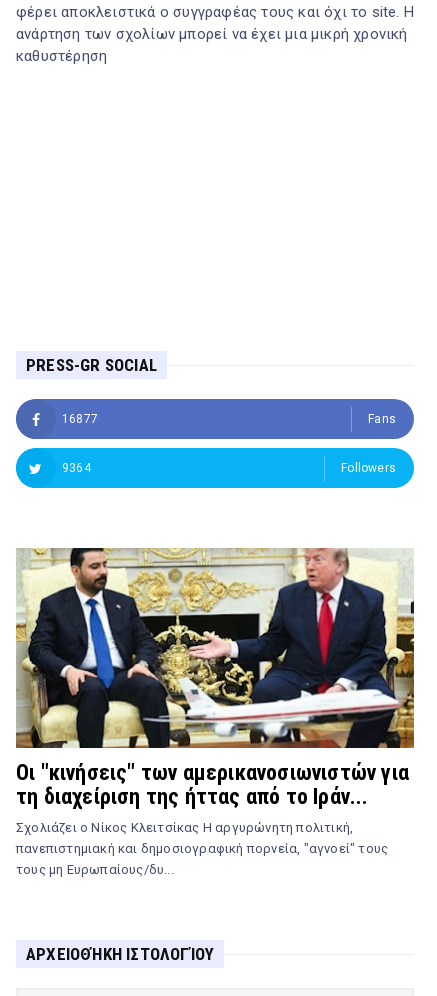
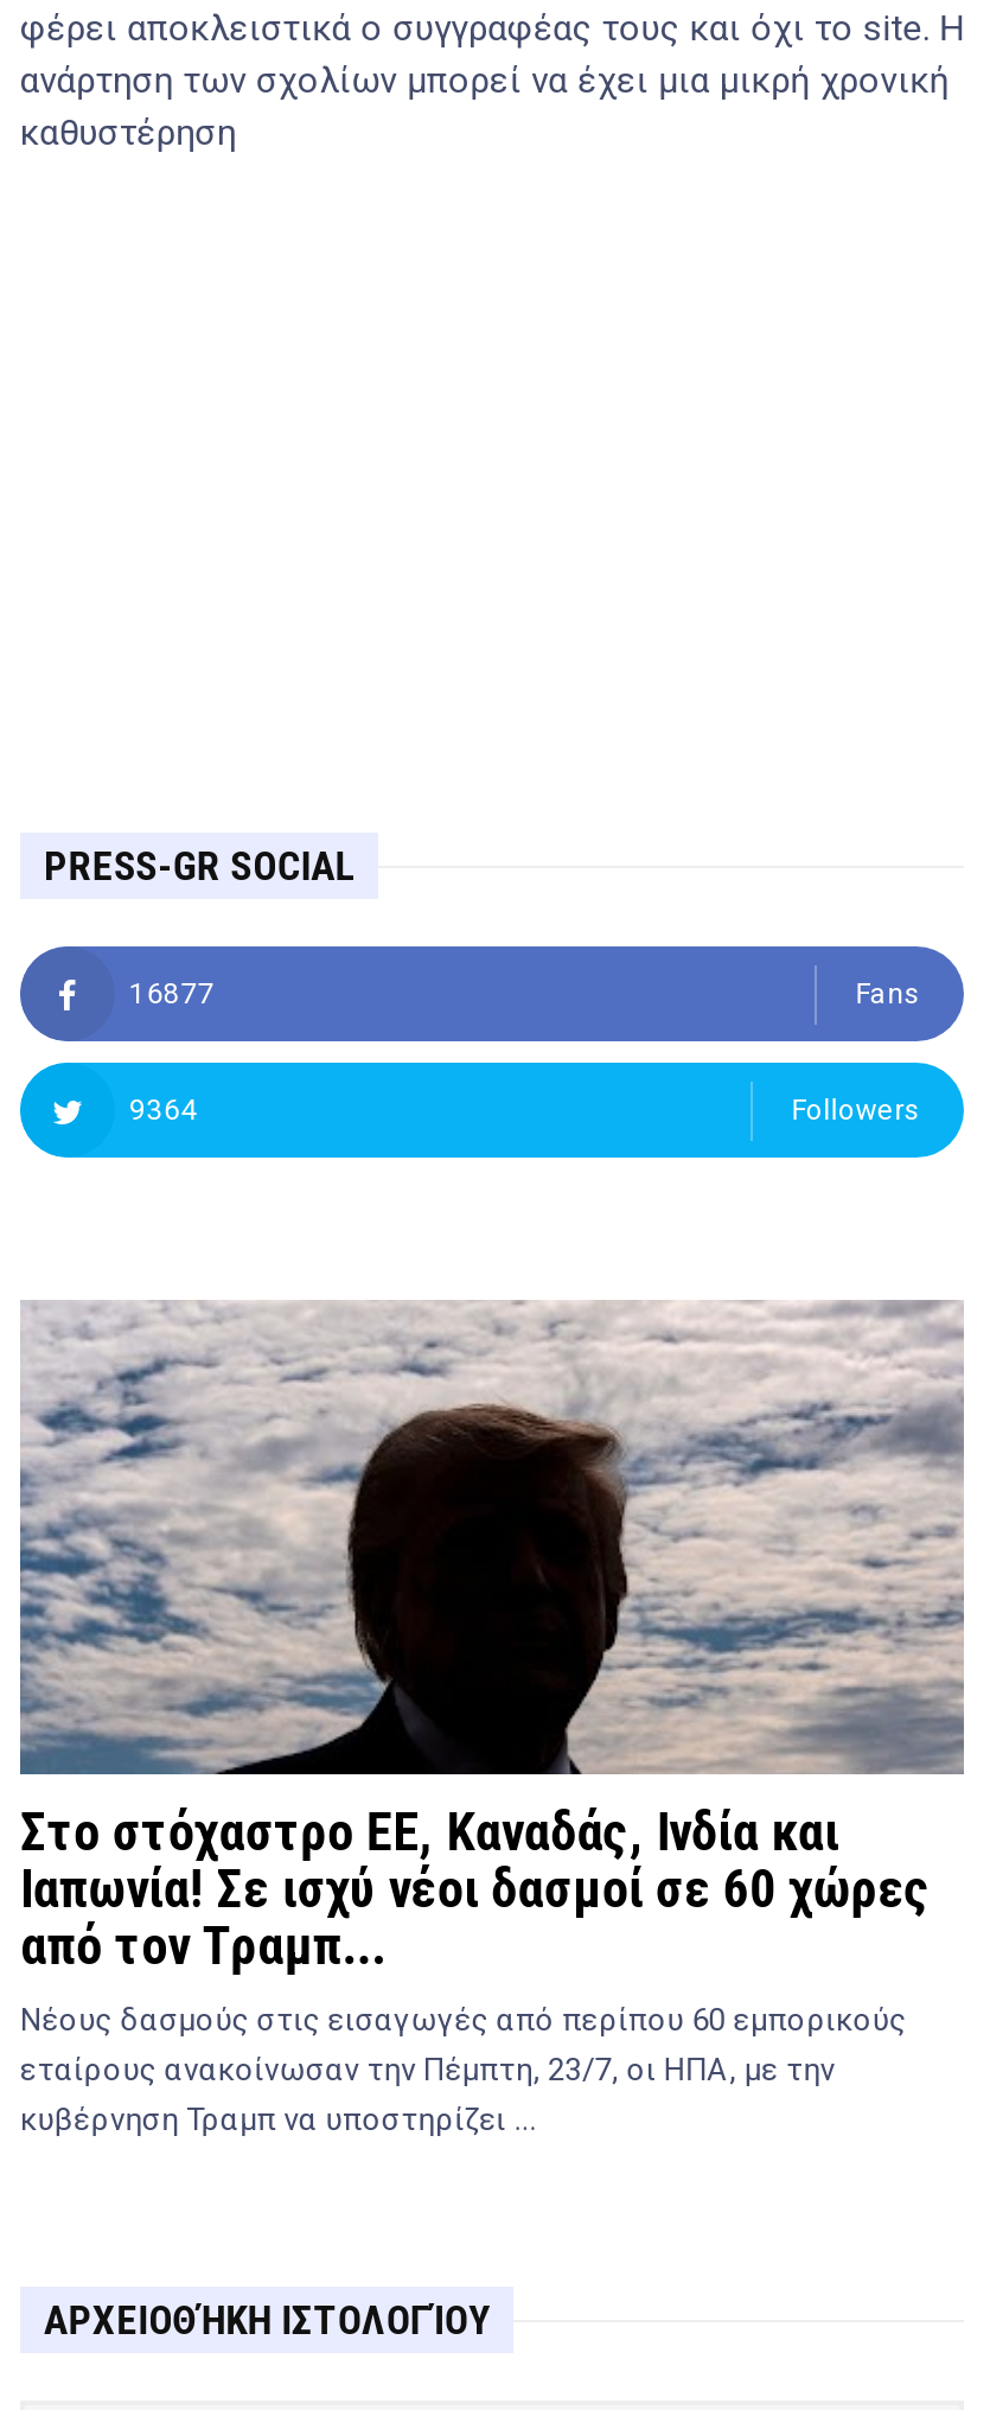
- [image]
- Οι "κινήσεις" των αμερικανοσιωνιστών για
- τη διαχείριση της ήττας από το Ιράν...
- Σχολιάζει ο Νίκος Κλειτσίκας Η αργυρώνητη πολιτική,
- πανεπιστημιακή και δημοσιογραφική πορνεία, "αγνοεί" τους
- τους μη Ευρωπαίους/δυ...
+ [image]
+ Στο στόχαστρο ΕΕ, Καναδάς, Ινδία και
+ Ιαπωνία! Σε ισχύ νέοι δασμοί σε 60 χώρες
+ από τον Τραμπ...
+ Νέους δασμούς στις εισαγωγές από περίπου 60 εμπορικούς
+ εταίρους ανακοίνωσαν την Πέμπτη, 23/7, οι ΗΠΑ, με την
+ κυβέρνηση Τραμπ να υποστηρίζει ...
